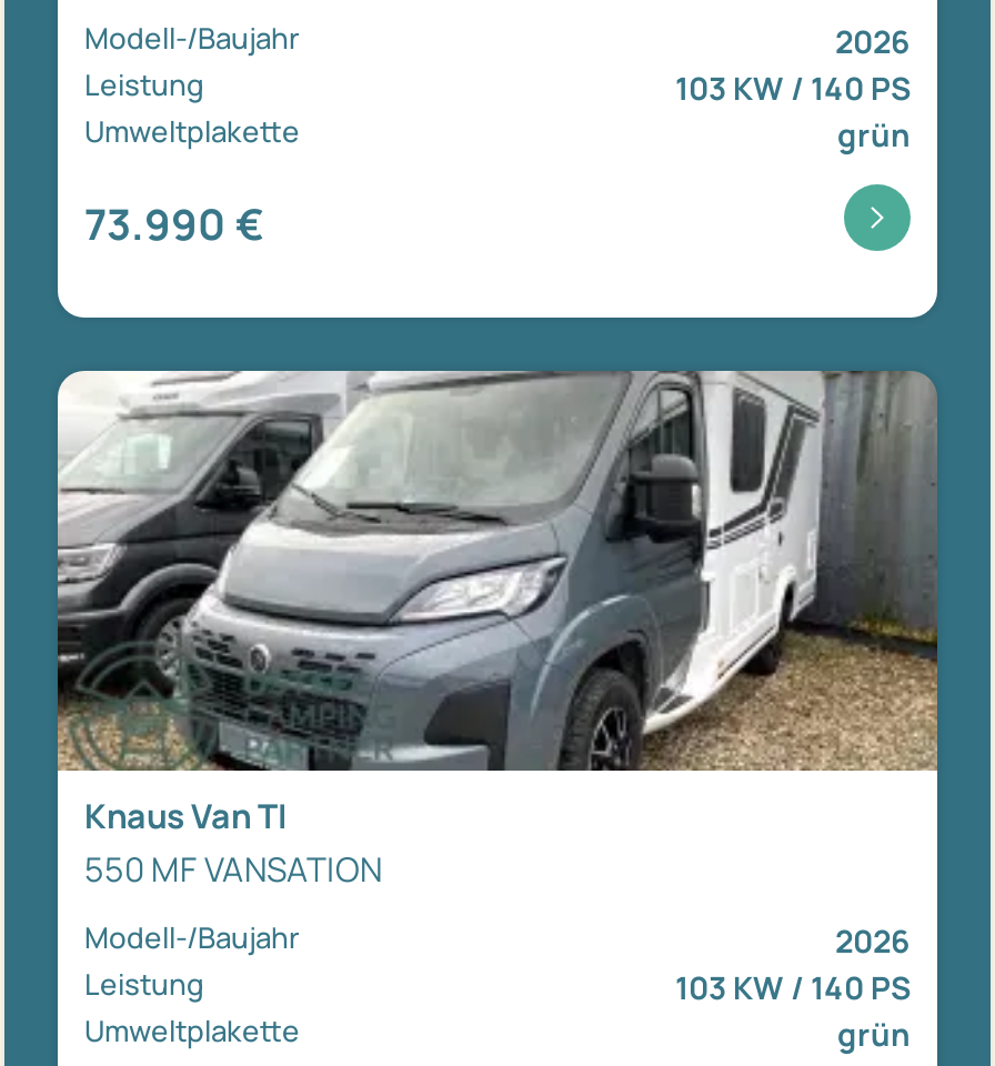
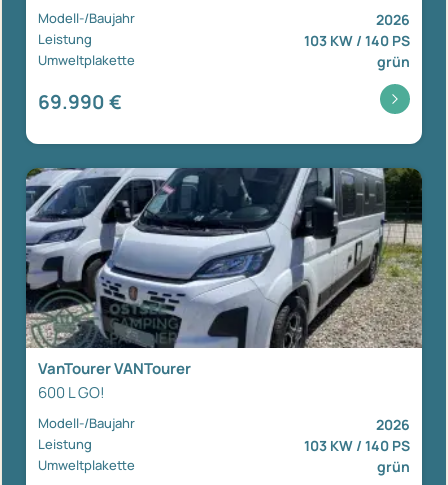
- 73.990 €
+ 69.990 €

- [image]
- Knaus Van TI
- 550 MF VANSATION
+ [image]
+ VanTourer VANTourer
+ 600 L GO!
